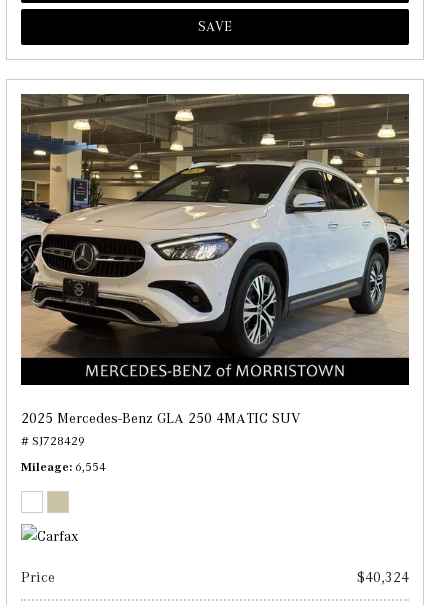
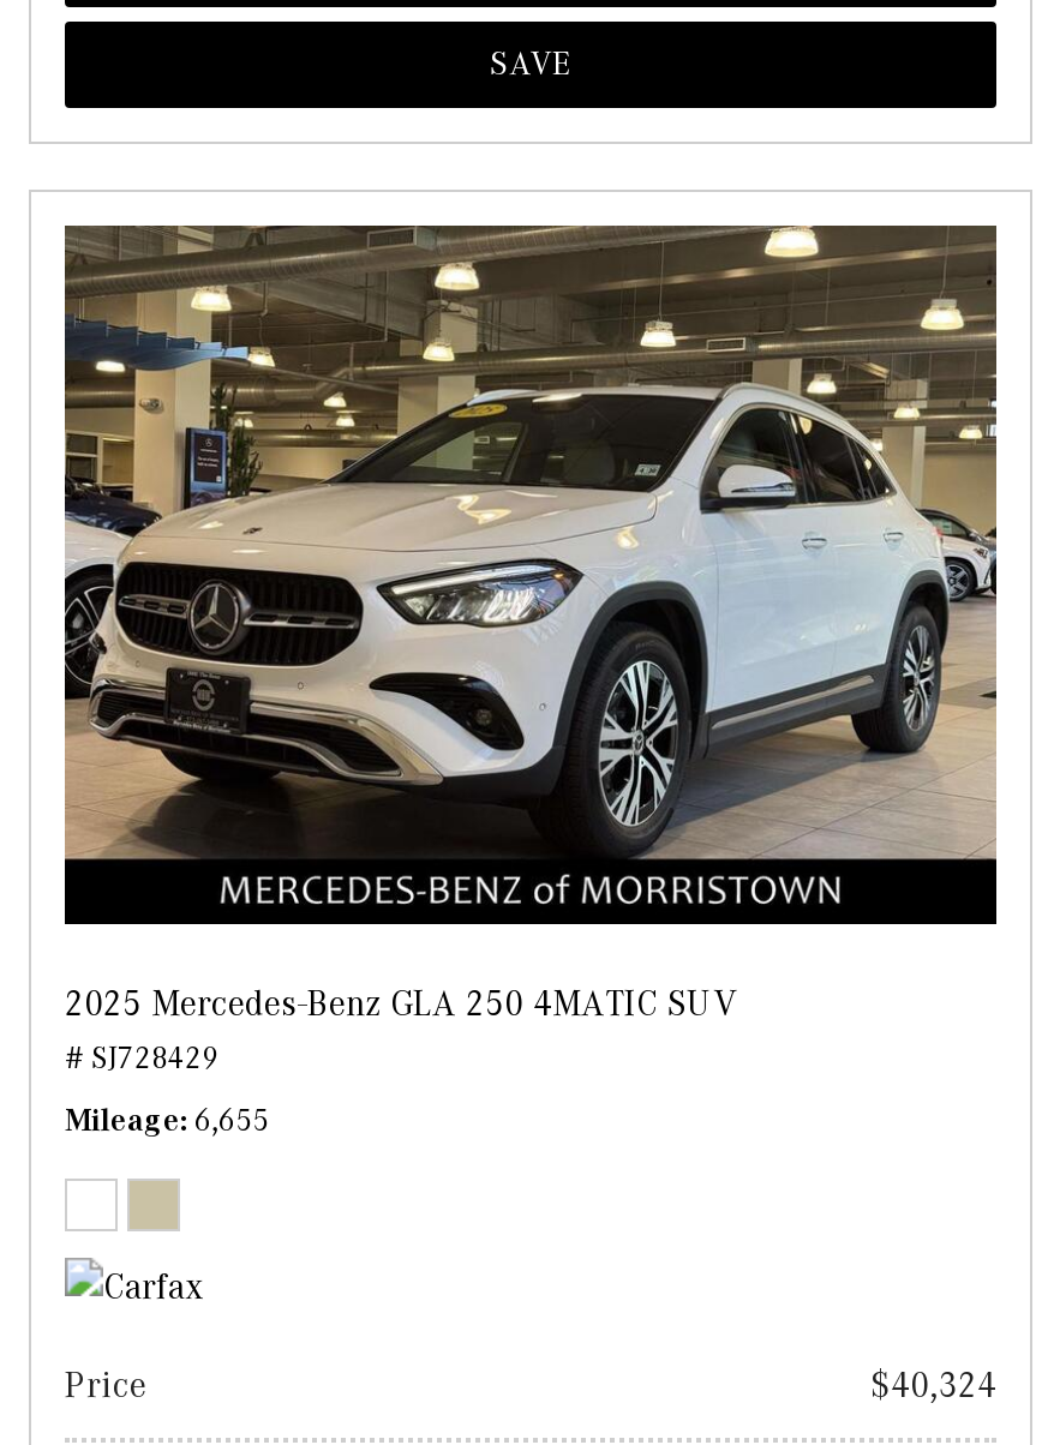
- Mileage 6,554
+ Mileage 6,655
